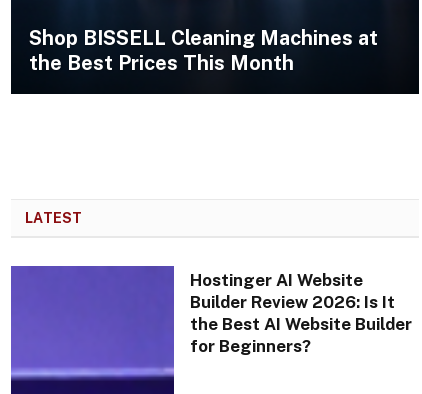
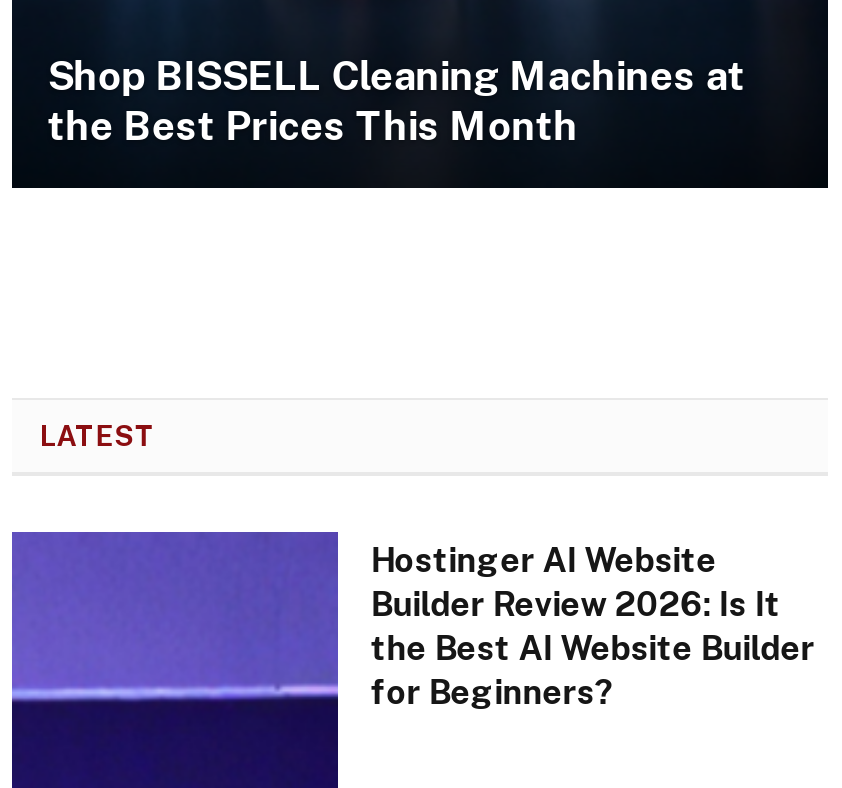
- [image]
+ [image]
